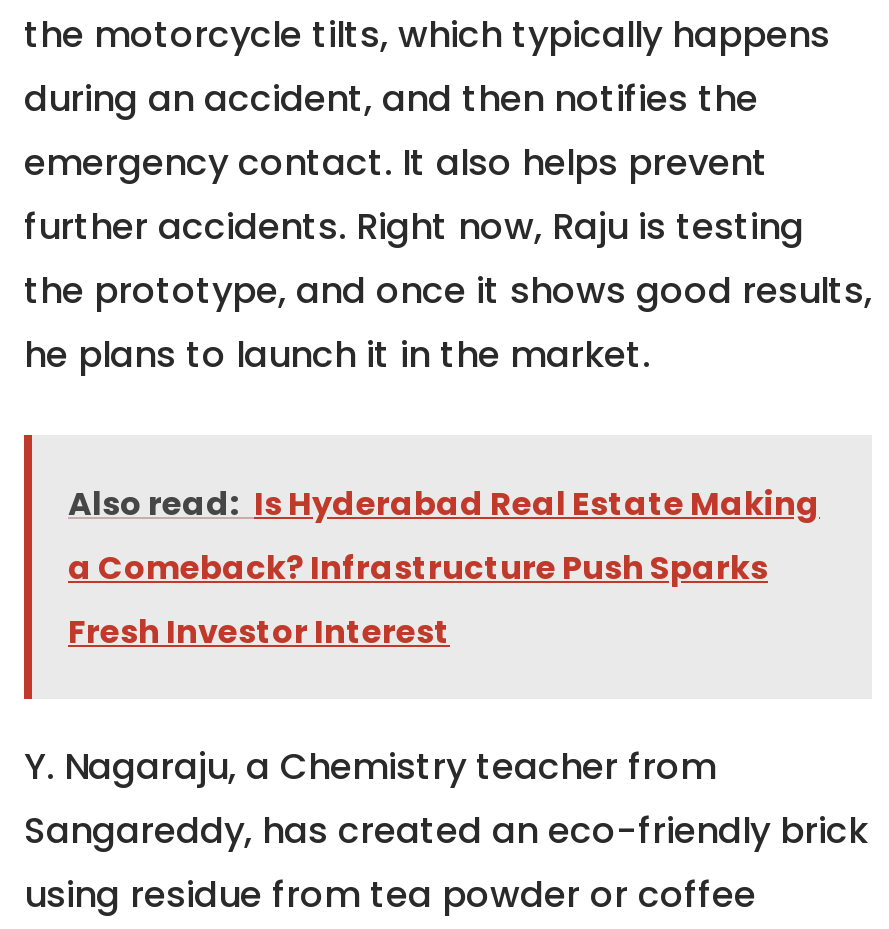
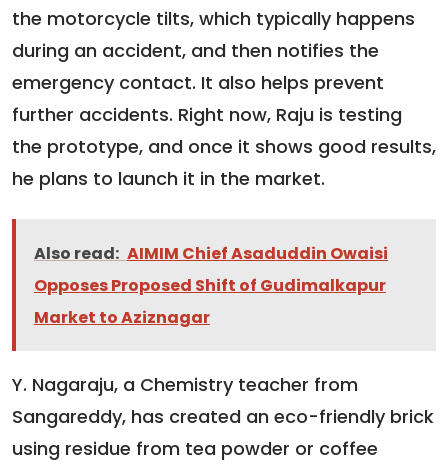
- Also read: Is Hyderabad Real Estate Making
- a Comeback? Infrastructure Push Sparks
- Fresh Investor Interest
+ Also read: AIMIM Chief Asaduddin Owaisi
+ Opposes Proposed Shift of Gudimalkapur
+ Market to Aziznagar
